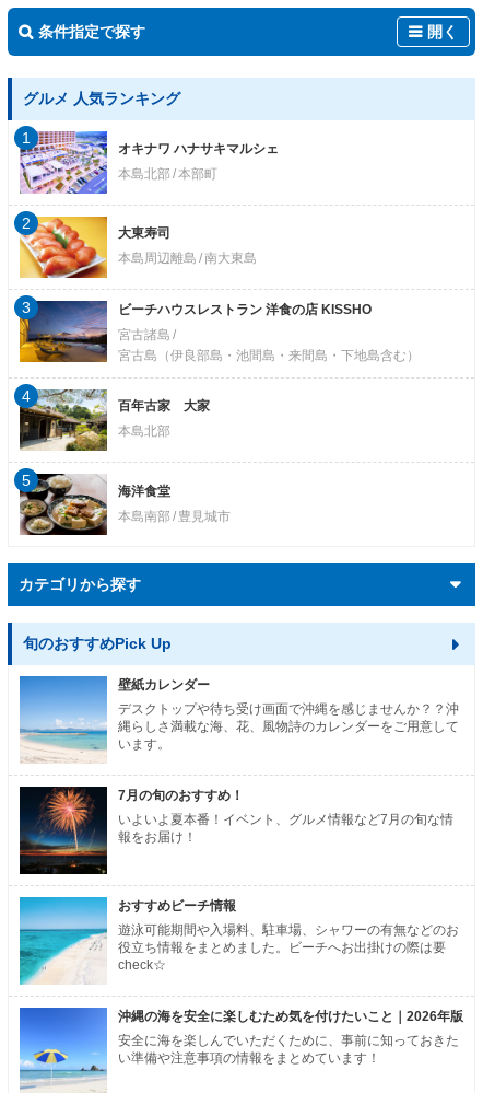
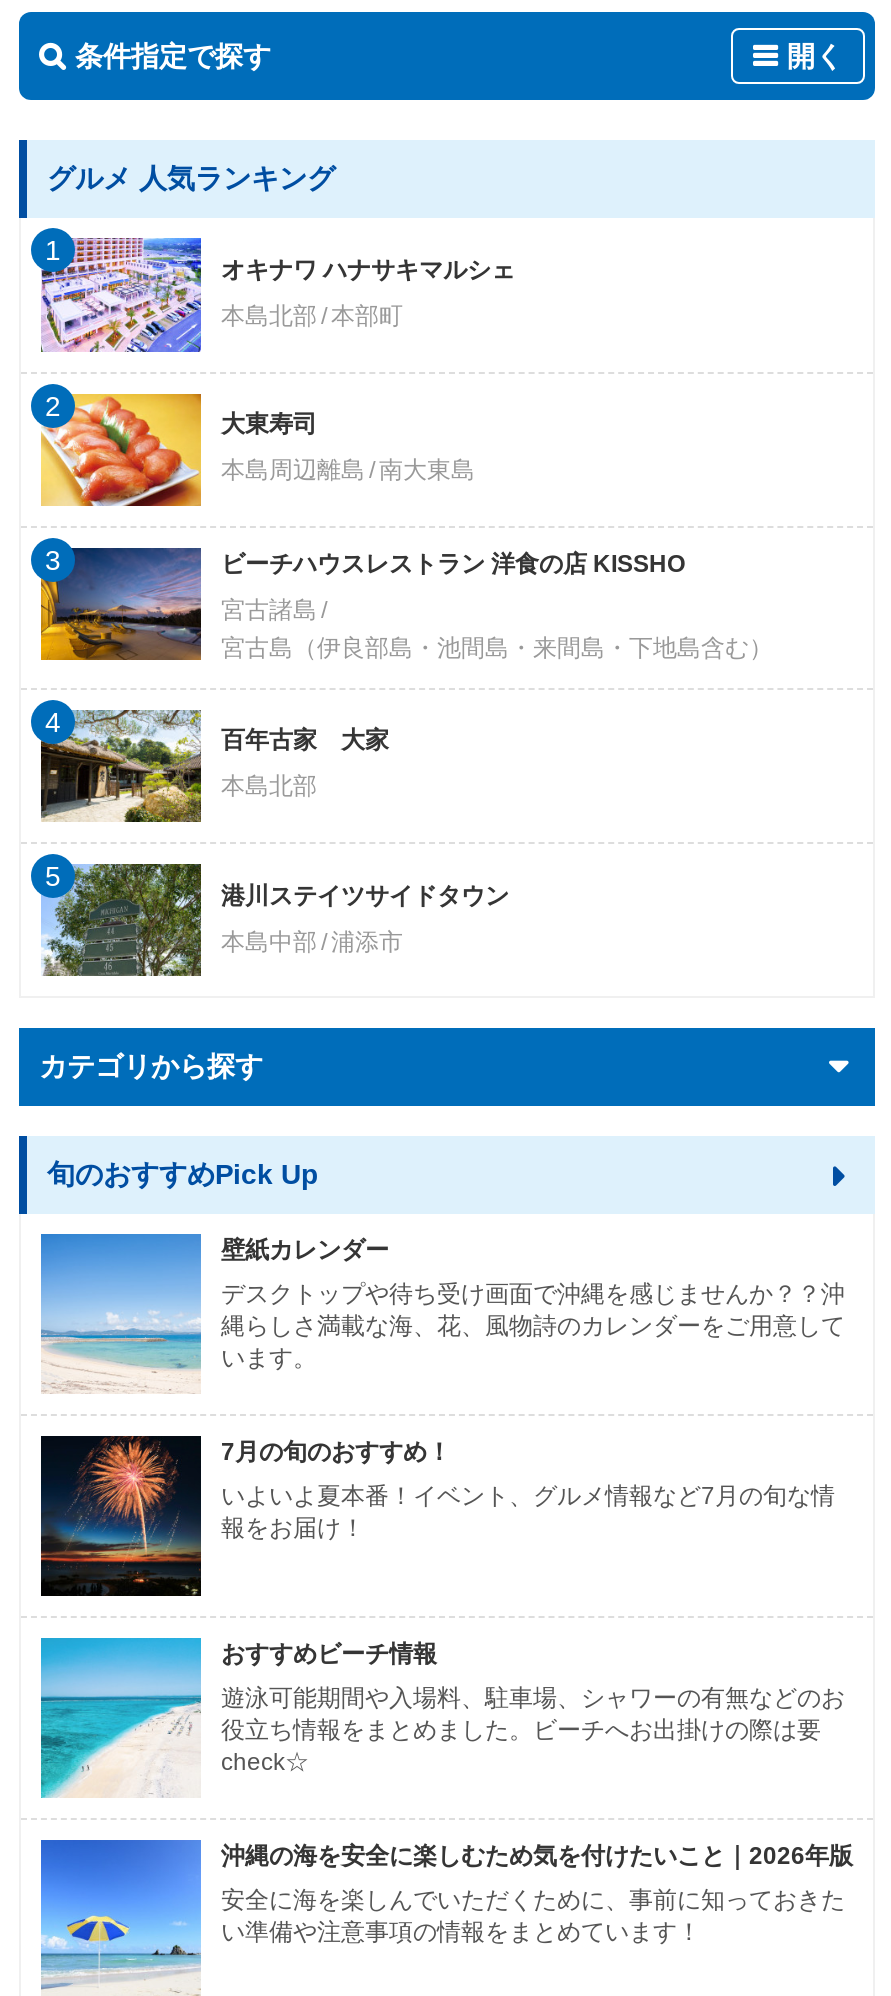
- [image]
- 海洋食堂
+ [image]
+ 港川ステイツサイドタウン

- 本島南部 豊見城市
+ 本島中部 浦添市
